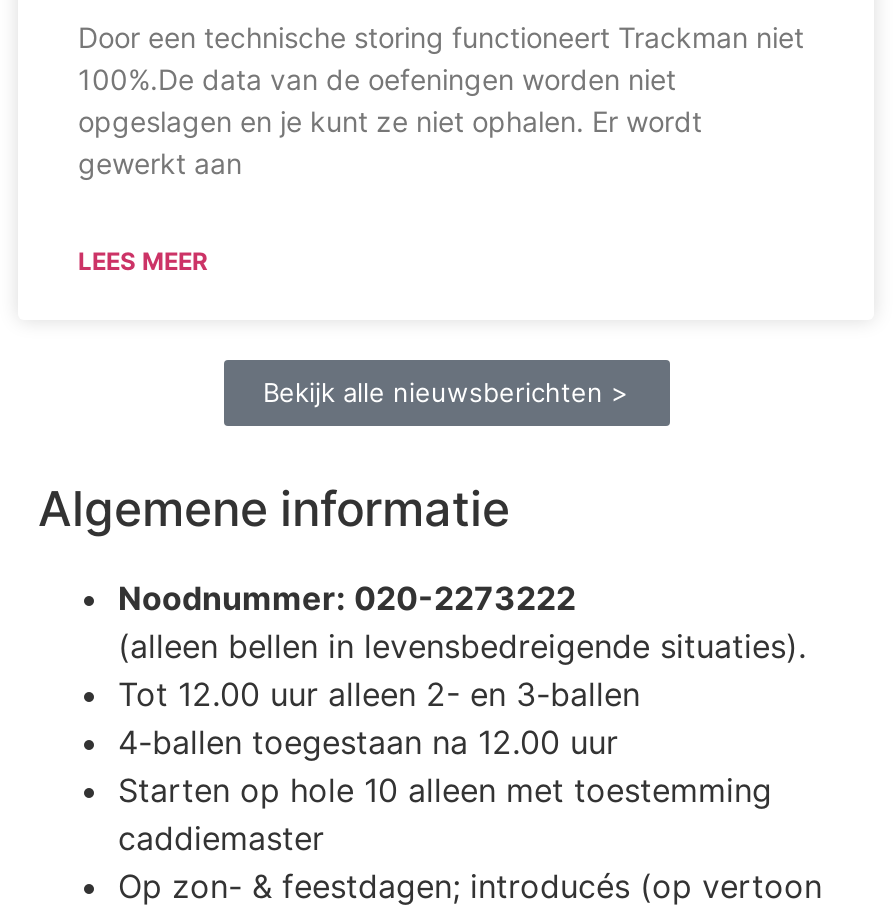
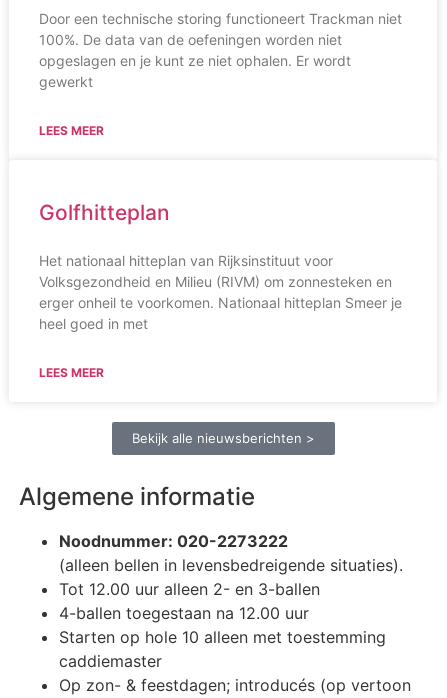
- 100%.De data van de oefeningen worden niet
+ 100%. De data van de oefeningen worden niet

- gewerkt aan
+ gewerkt
+ LEES MEER
+ Golfhitteplan
+ Het nationaal hitteplan van Rijksinstituut voor
+ Volksgezondheid en Milieu (RIVM) om zonnesteken en
+ erger onheil te voorkomen. Nationaal hitteplan Smeer je
+ heel goed in met
